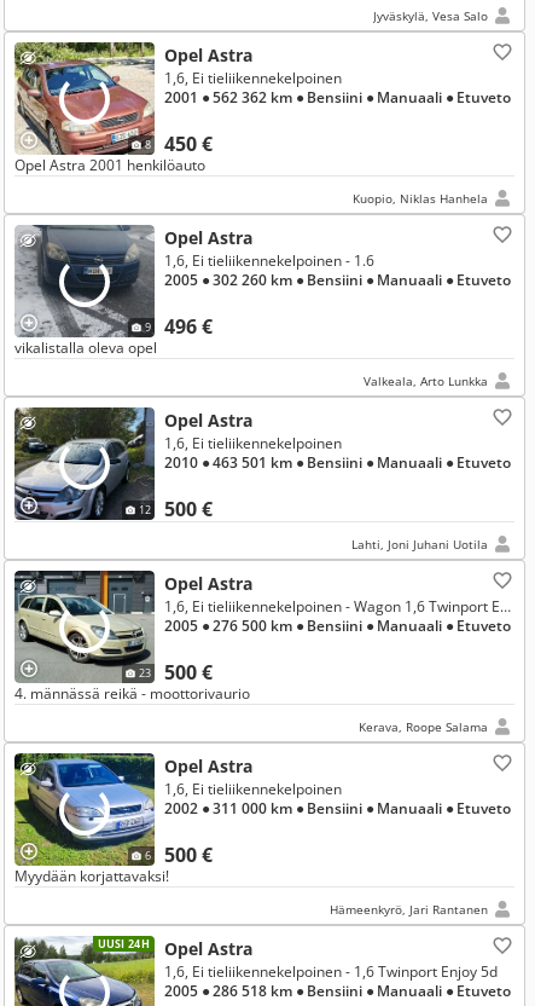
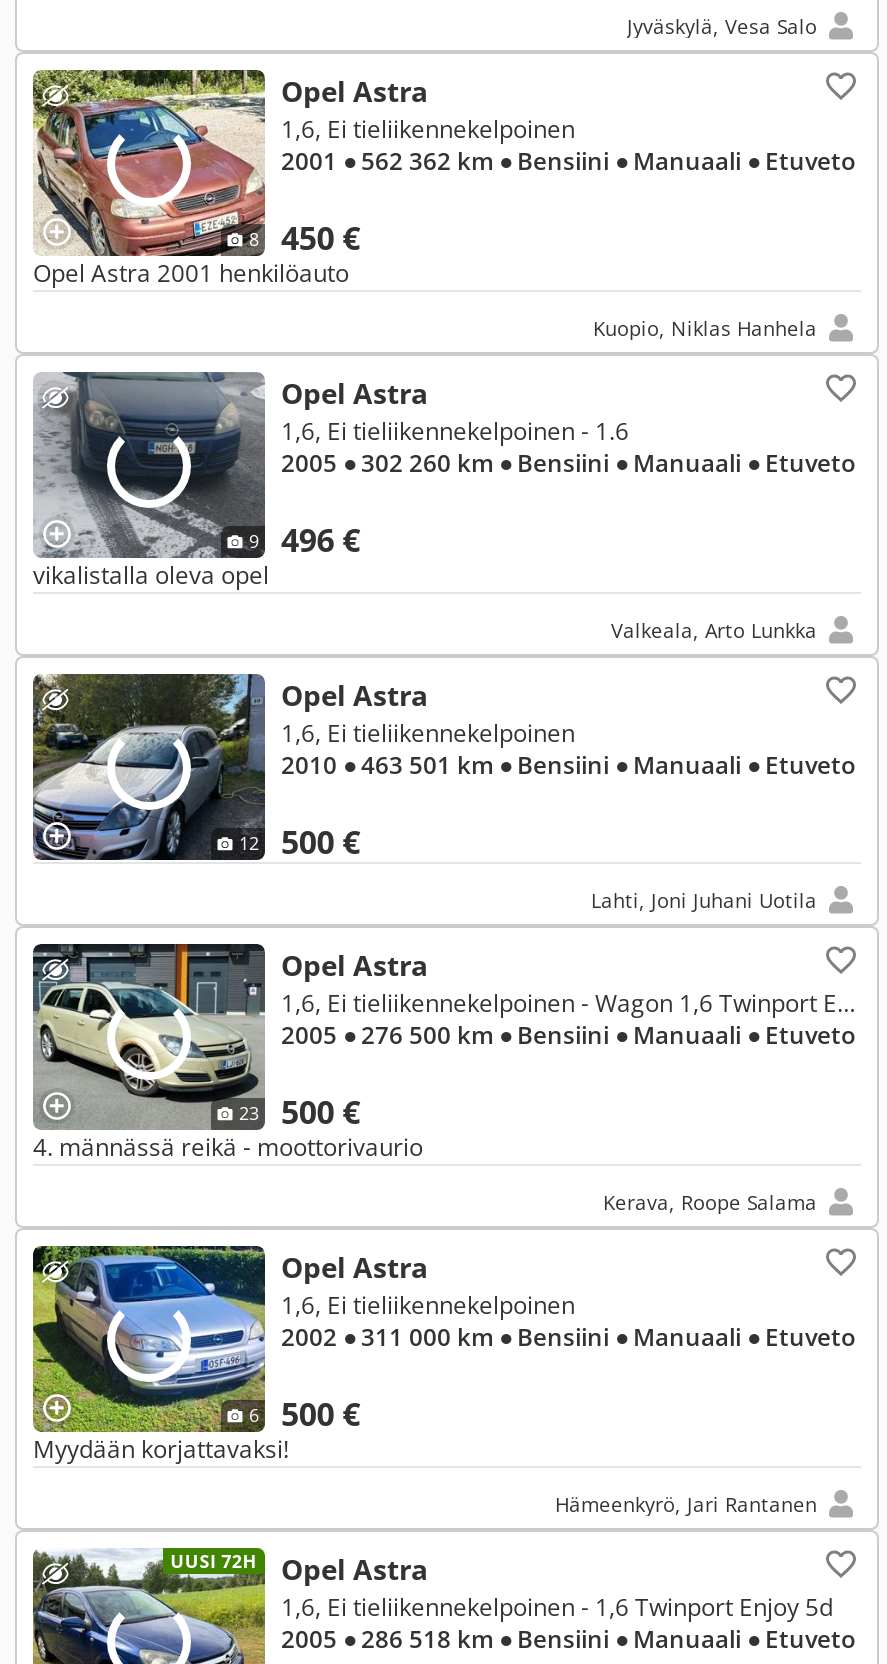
- UUSI 24H Opel Astra
+ UUSI 72H Opel Astra
